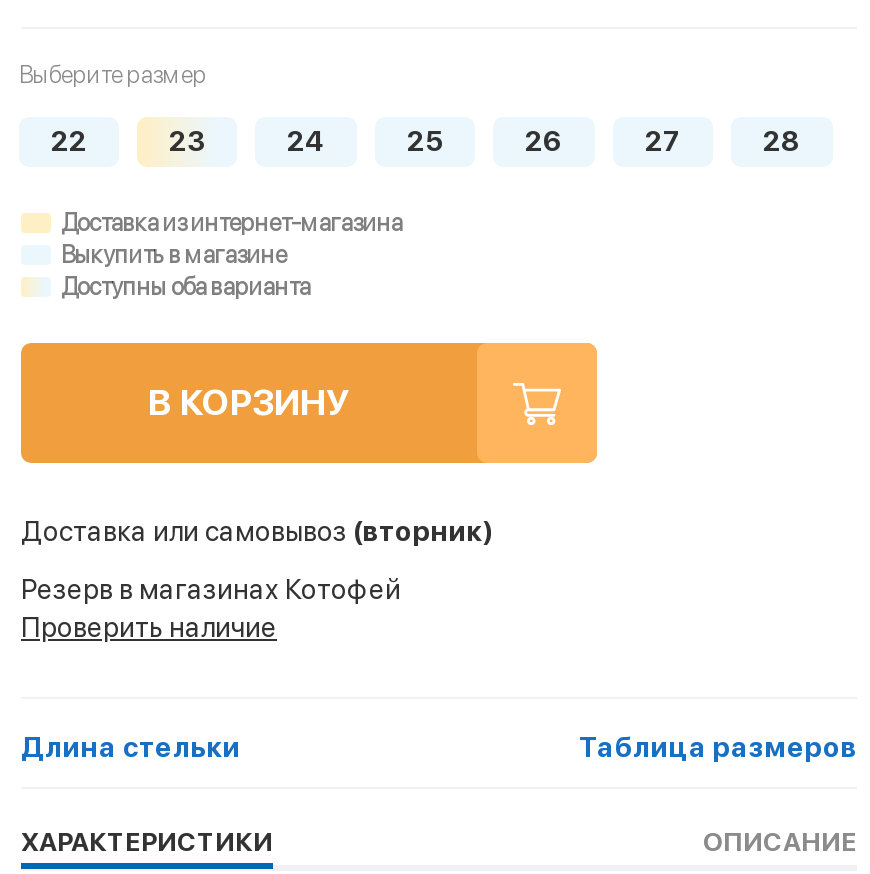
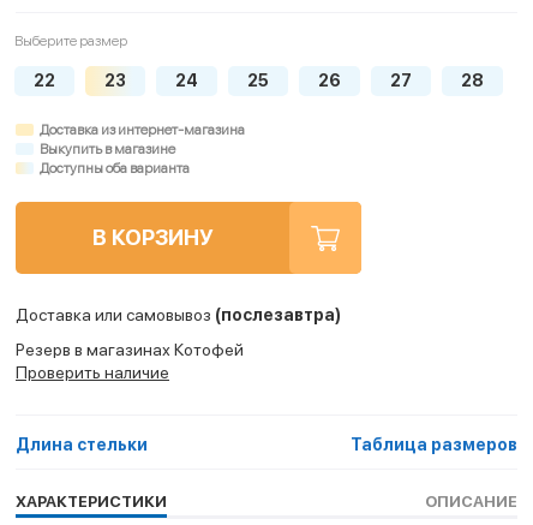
- Доставка или самовывоз (вторник)
+ Доставка или самовывоз (послезавтра)
